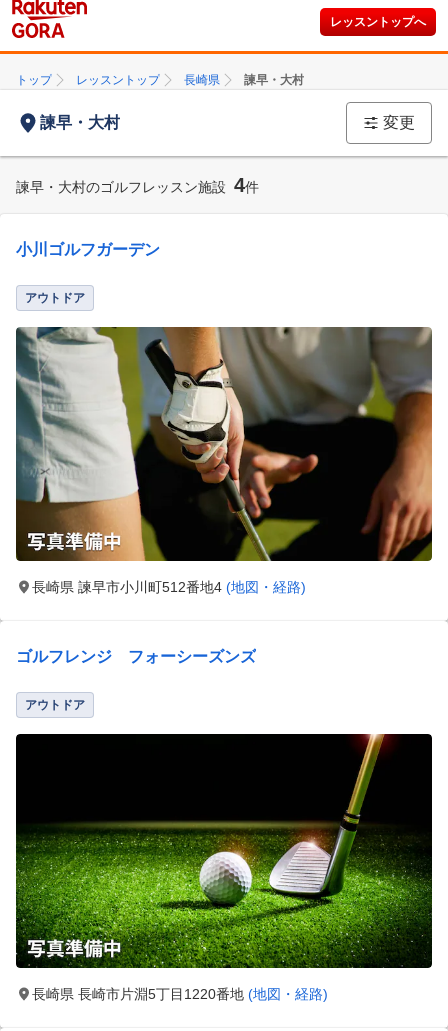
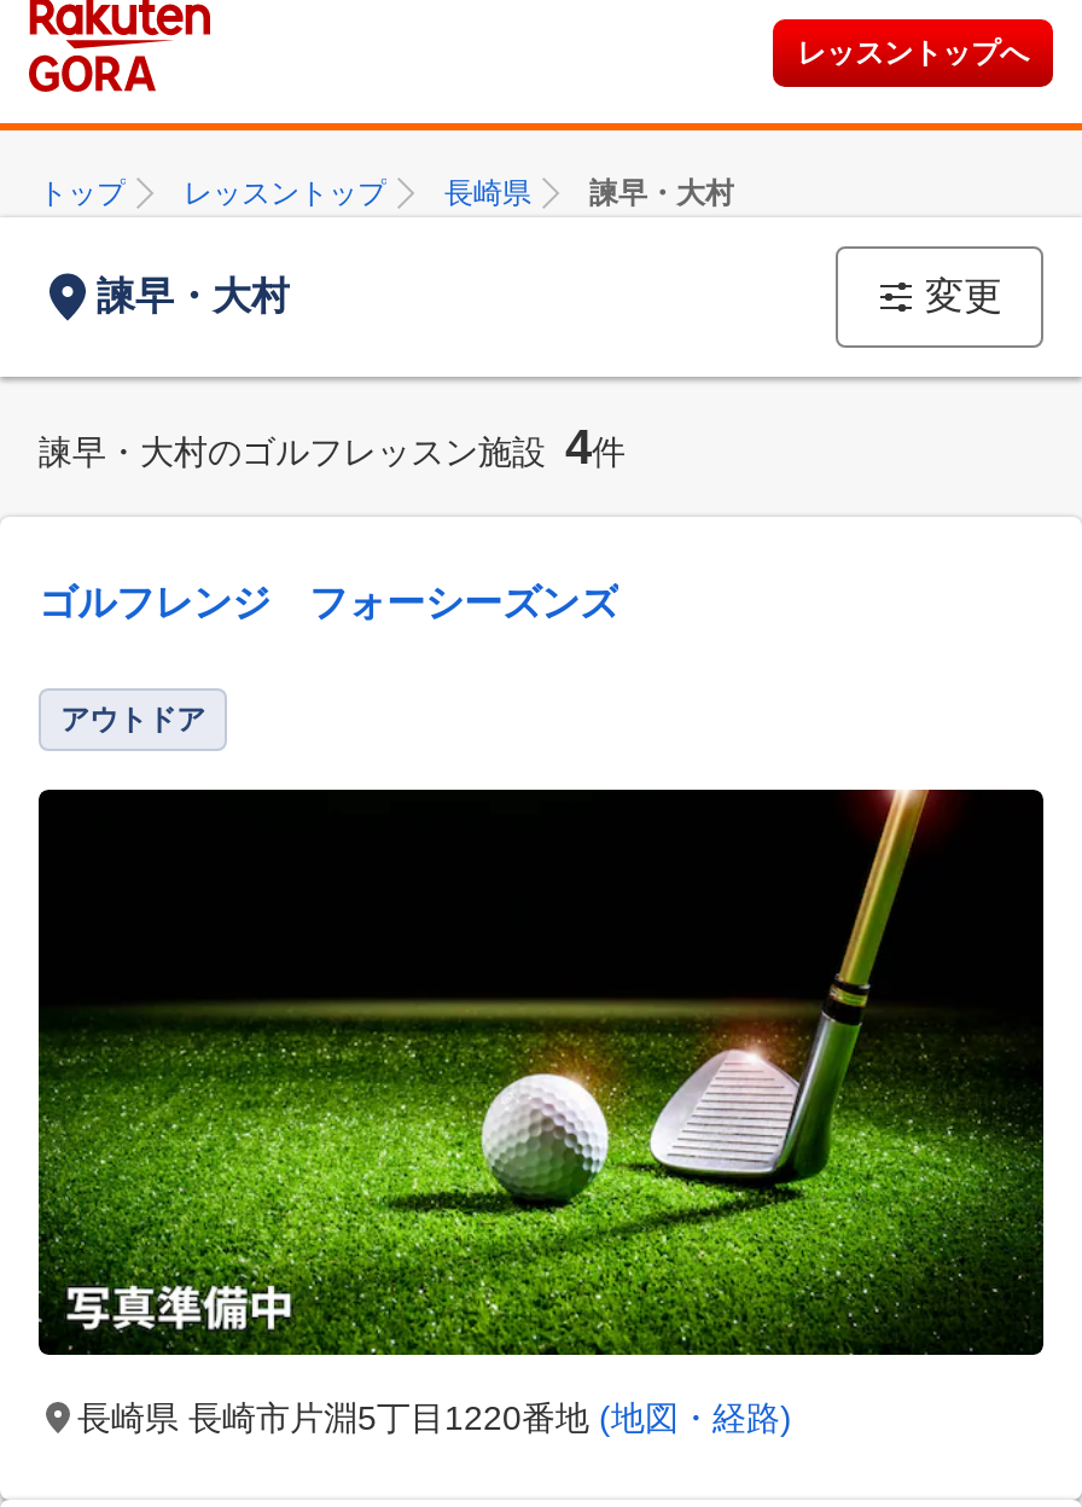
- 小川ゴルフガーデン
- アウトドア

- [image]
- 長崎県 諫早市小川町512番地4 (地図・経路)
